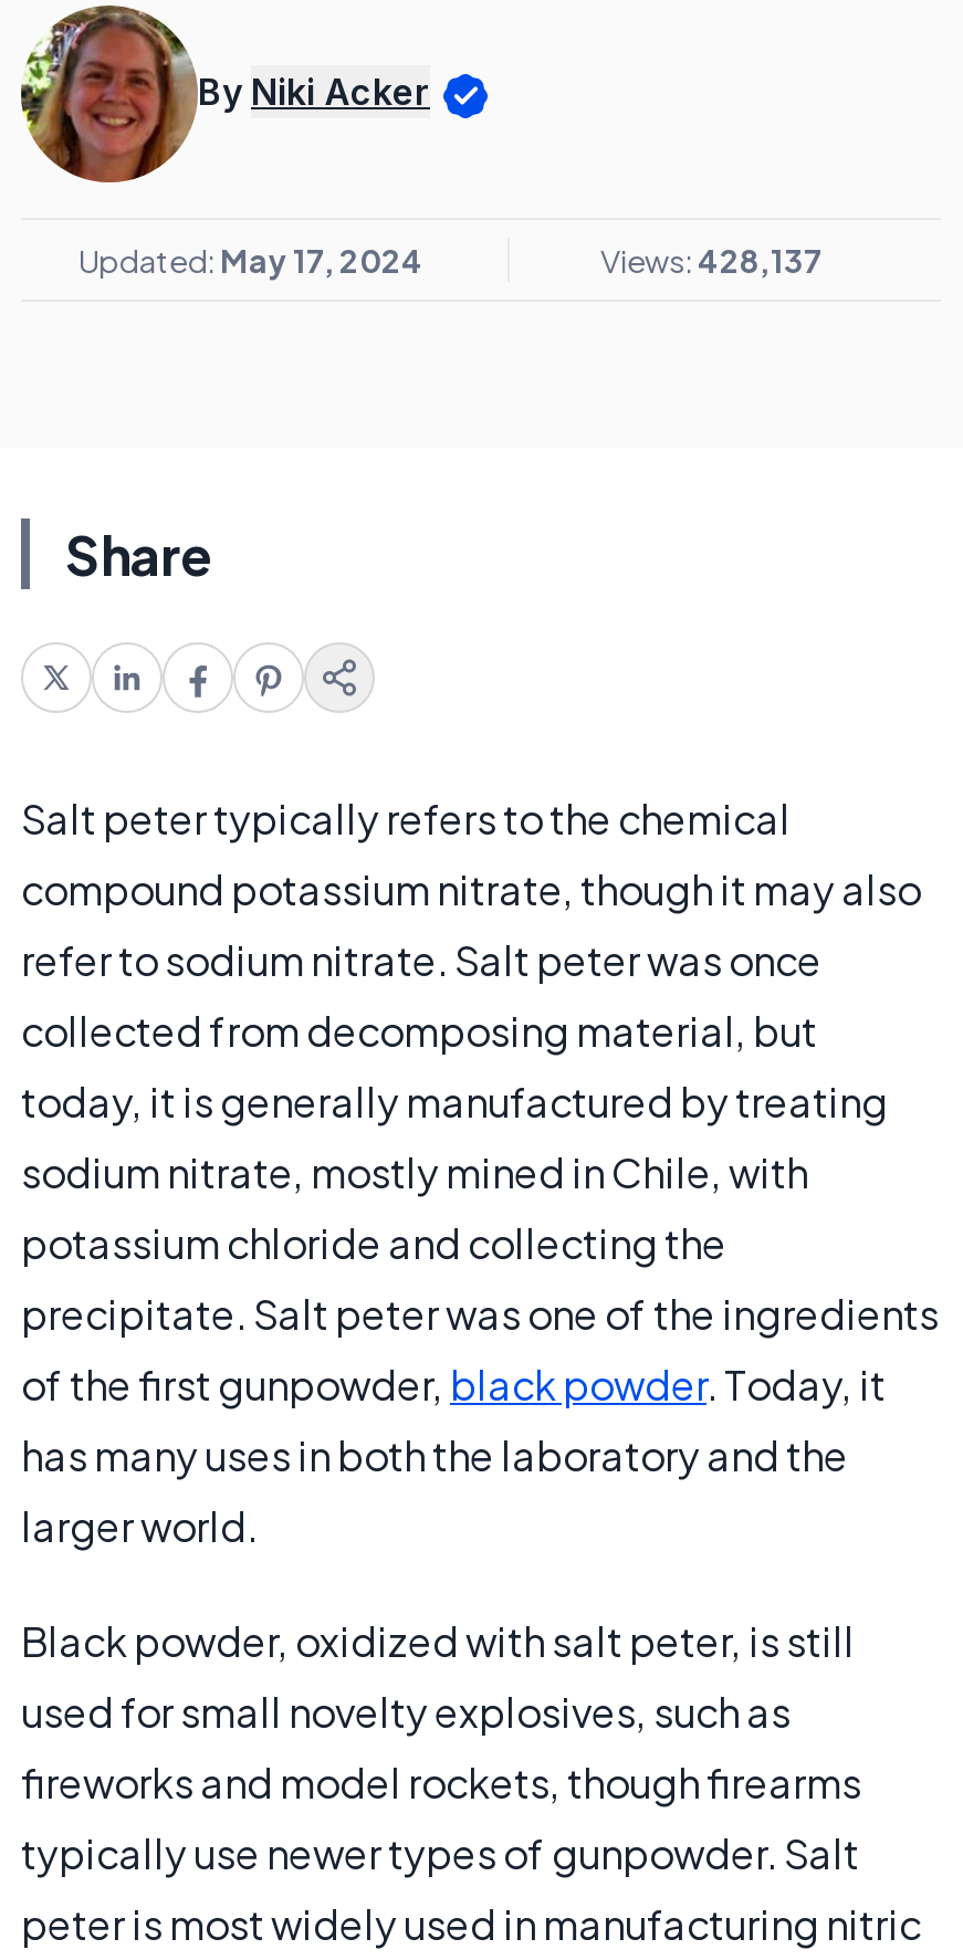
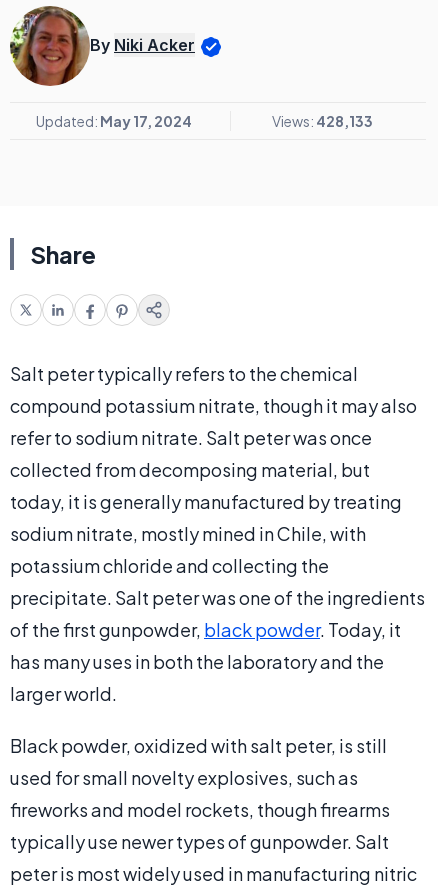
- Views: 428,137
+ Views: 428,133
